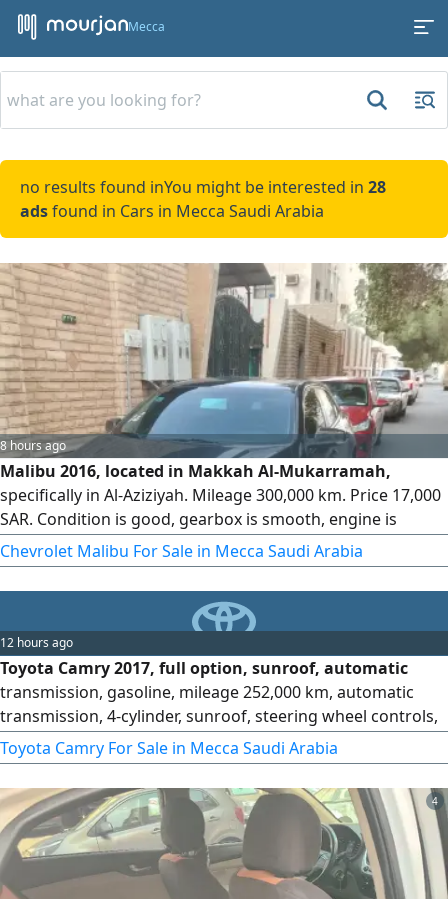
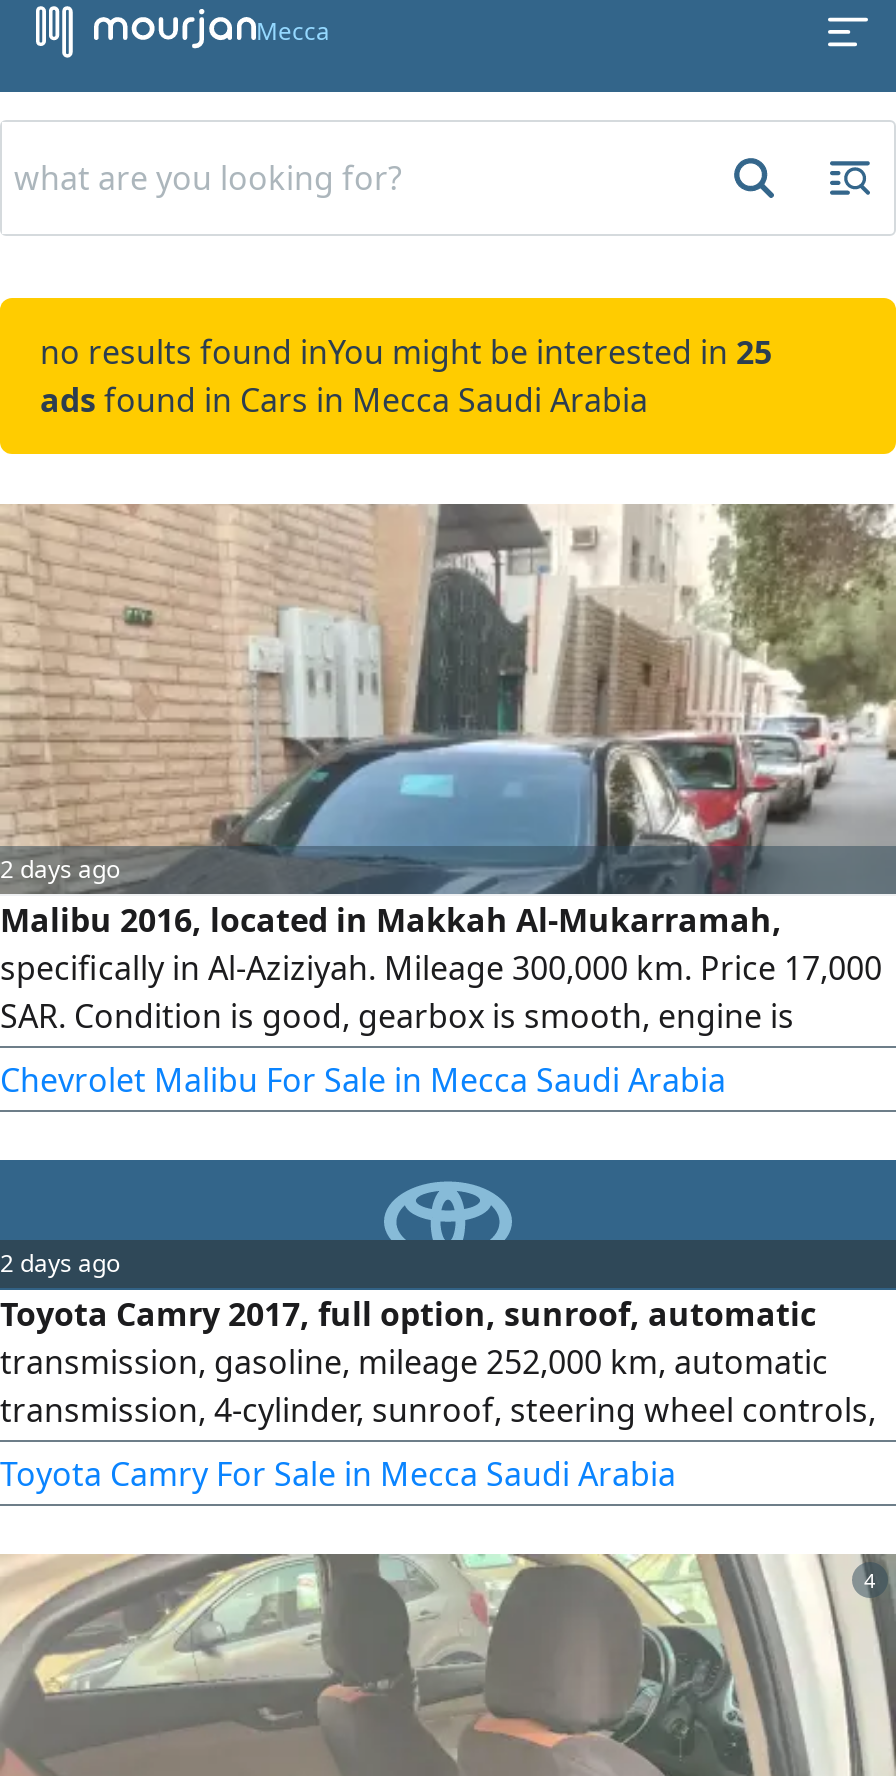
- no results found inYou might be interested in 28
+ no results found inYou might be interested in 25

- 8 hours ago
+ 2 days ago

- 12 hours ago
+ 2 days ago
